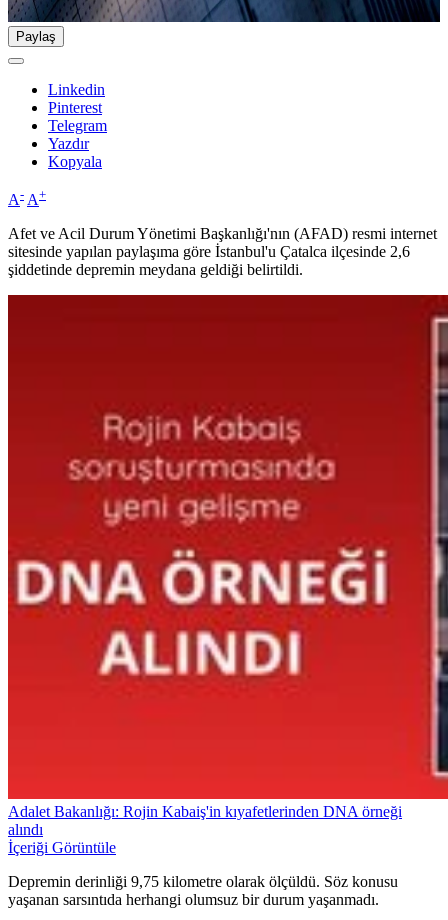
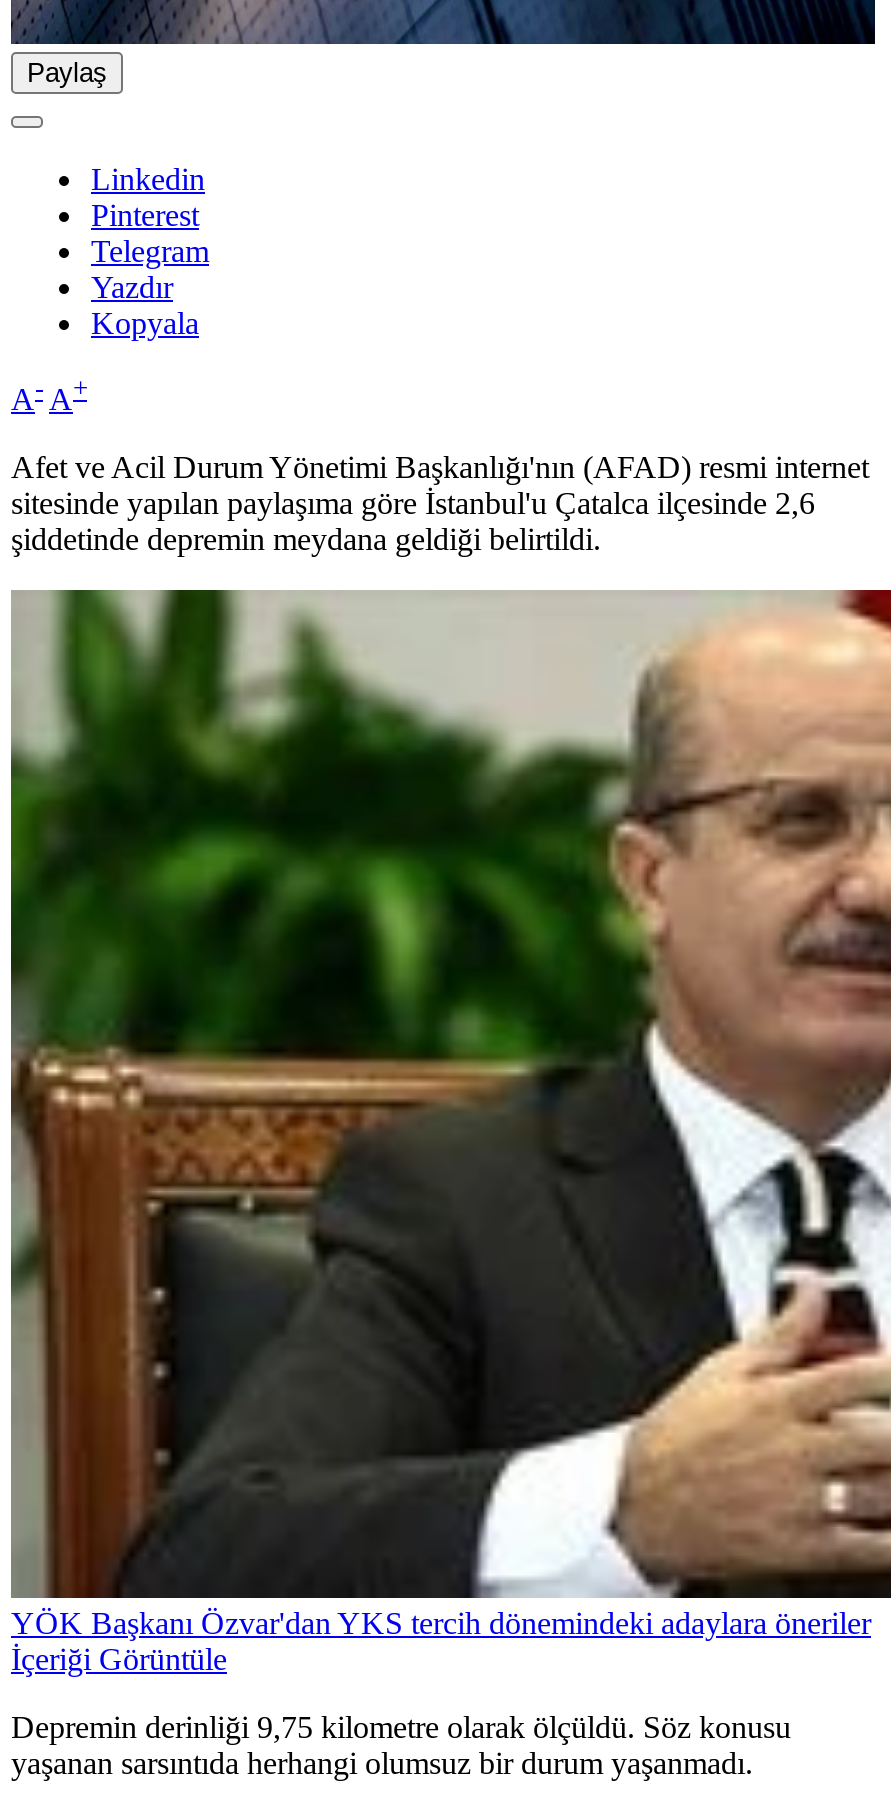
- [image]
- Adalet Bakanlığı: Rojin Kabaiş'in kıyafetlerinden DNA örneği
- alındı
+ [image]
+ YÖK Başkanı Özvar'dan YKS tercih dönemindeki adaylara öneriler
